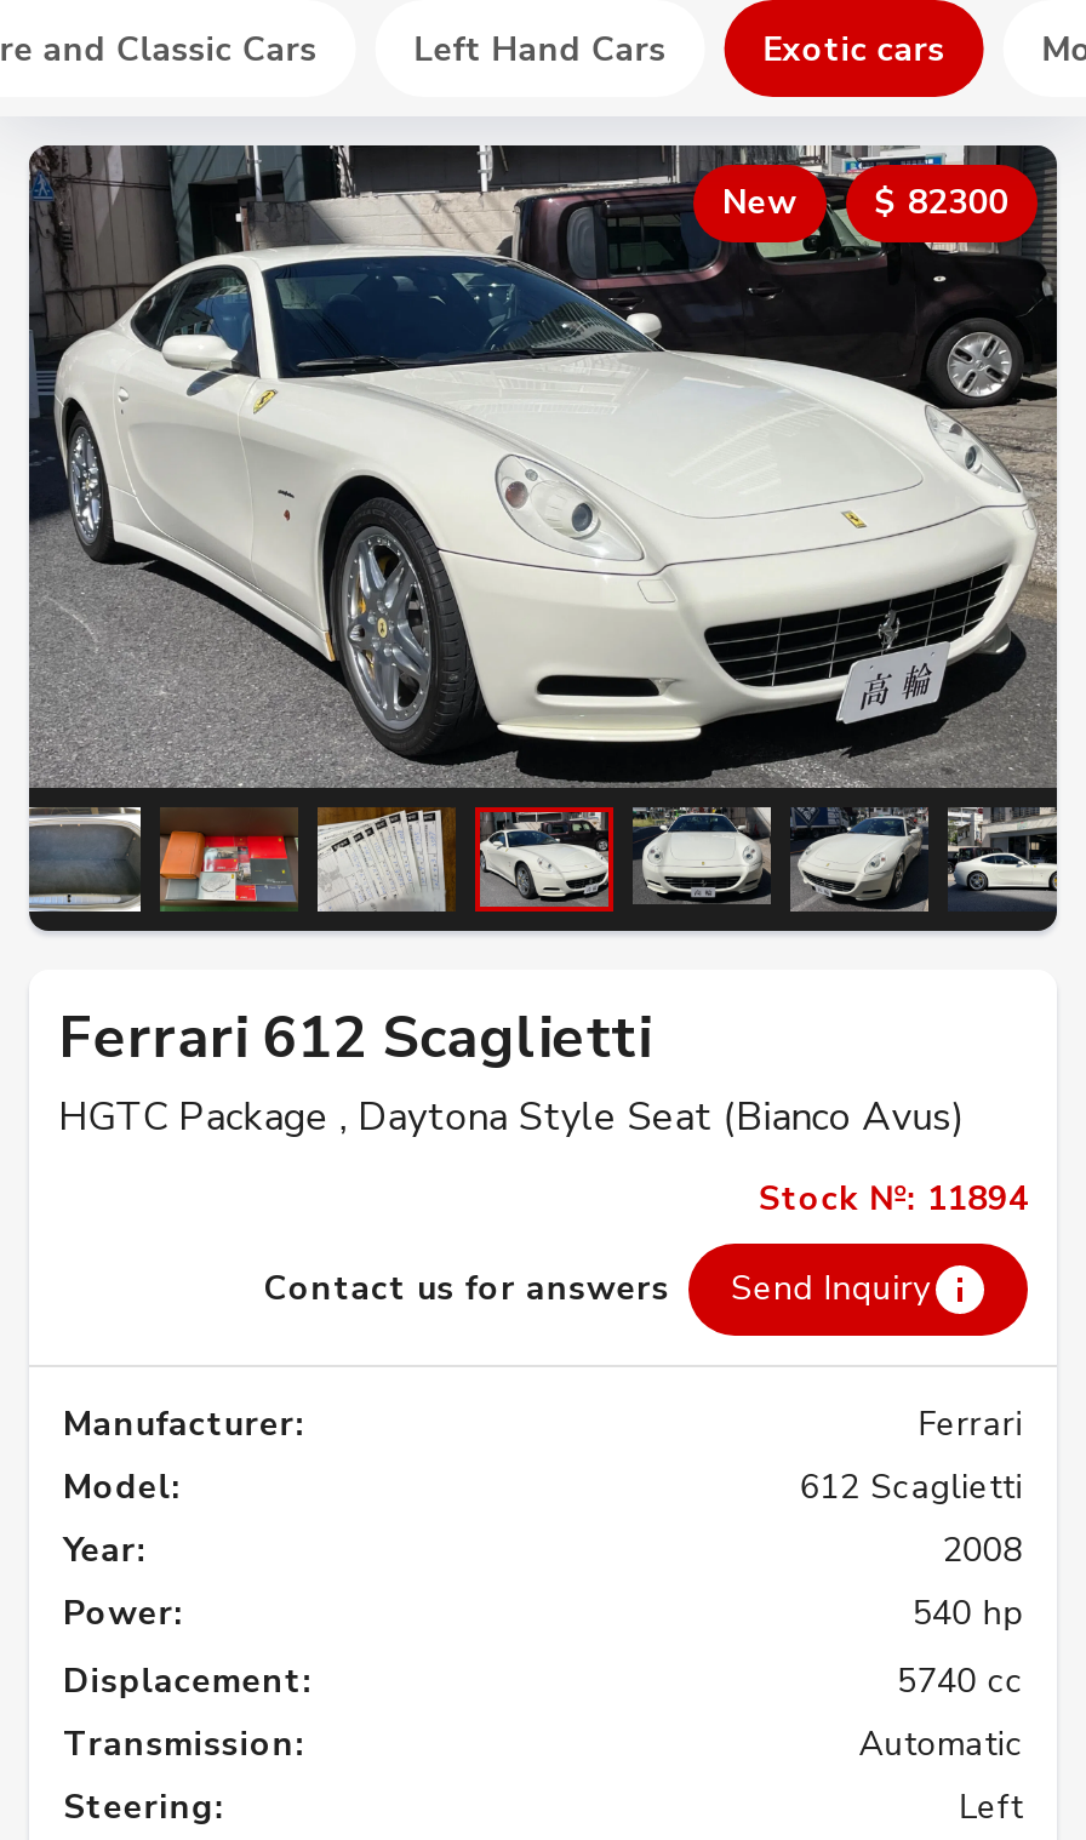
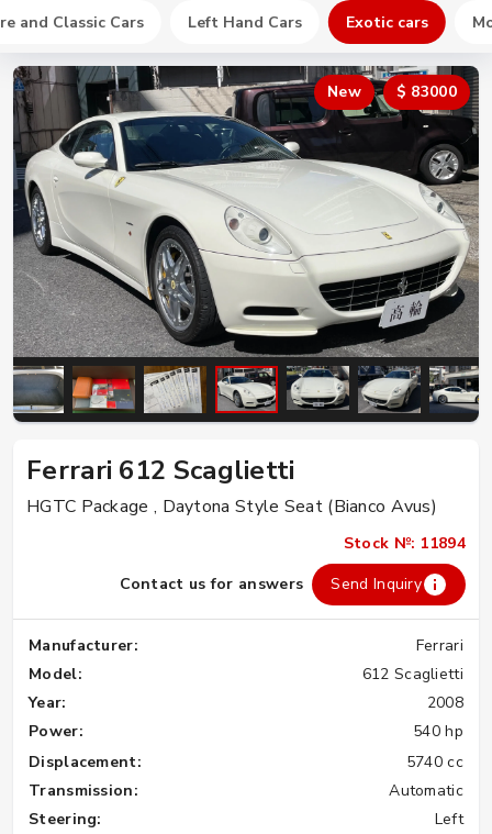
- New $ 82300
+ New $ 83000
